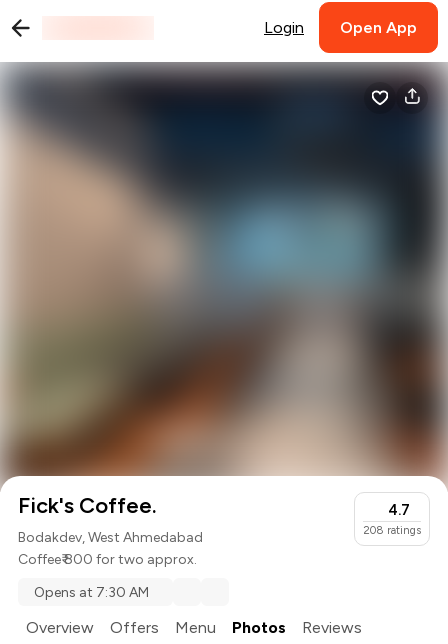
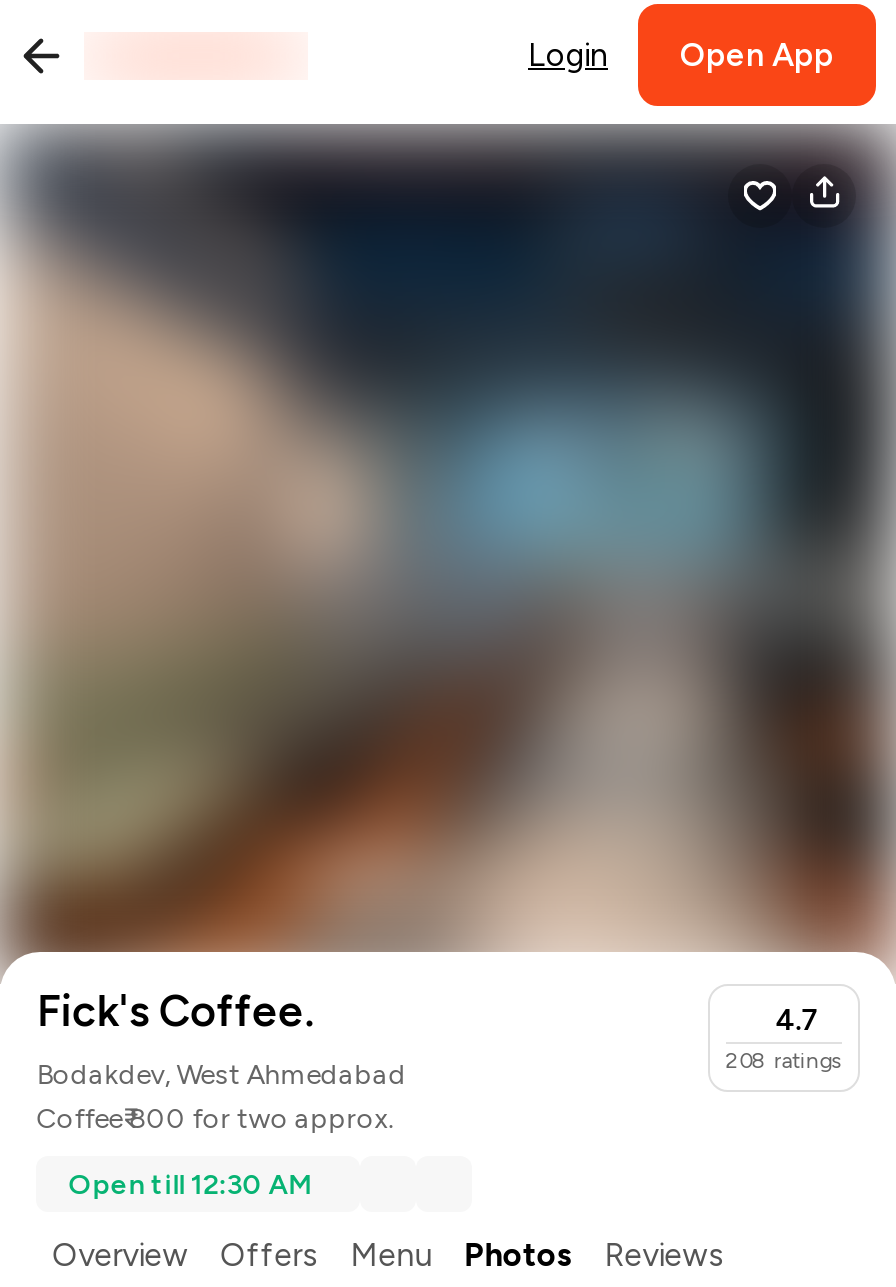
- Opens at 7:30 AM
+ Open till 12:30 AM
